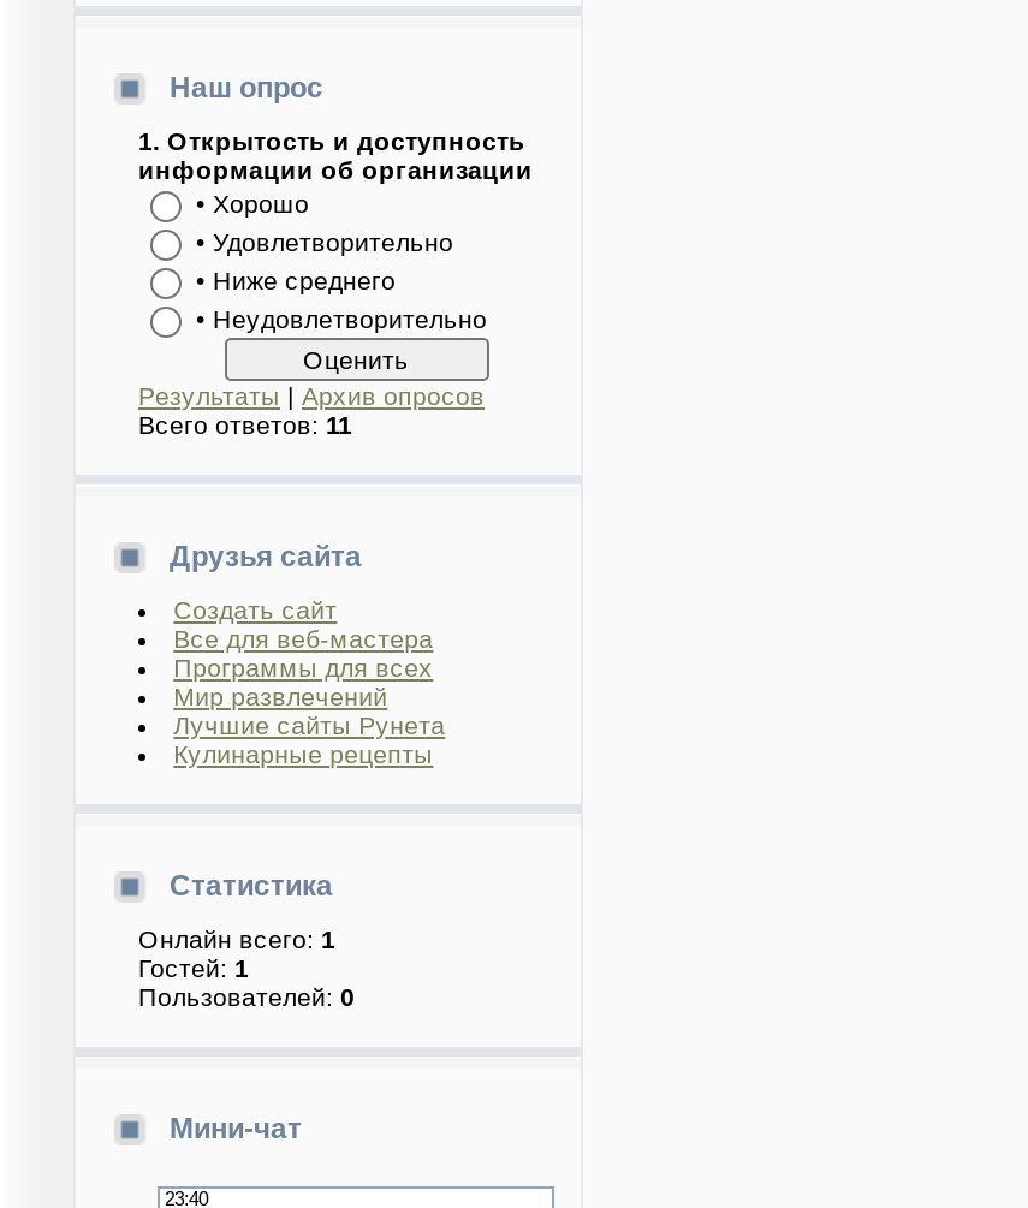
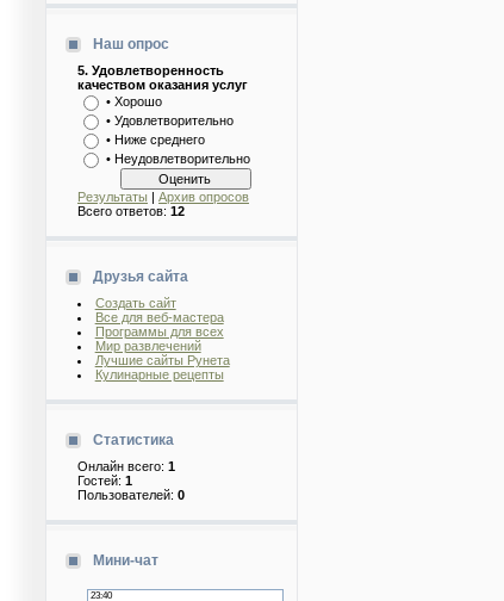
- 1. Открытость и доступность
- информации об организации
+ 5. Удовлетворенность
+ качеством оказания услуг

- Всего ответов:11
+ Всего ответов:12
